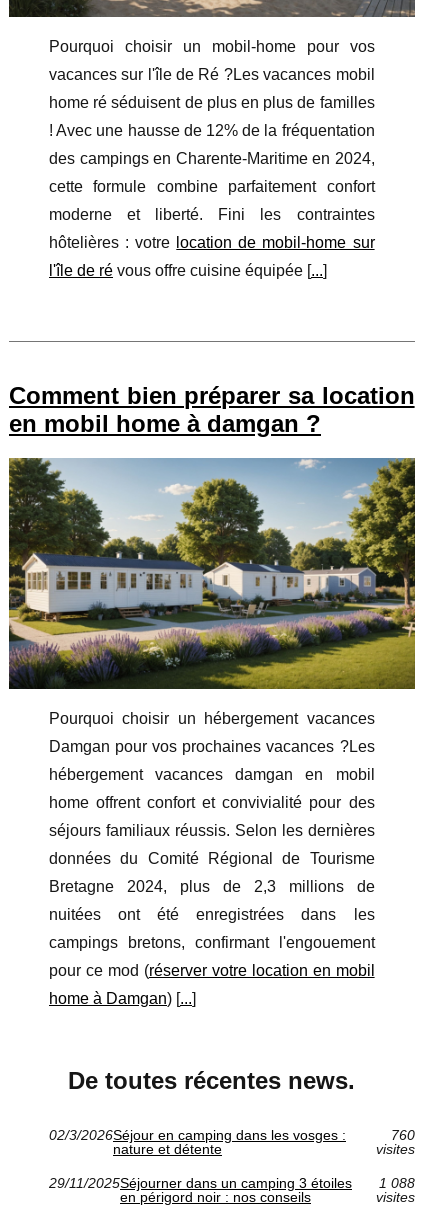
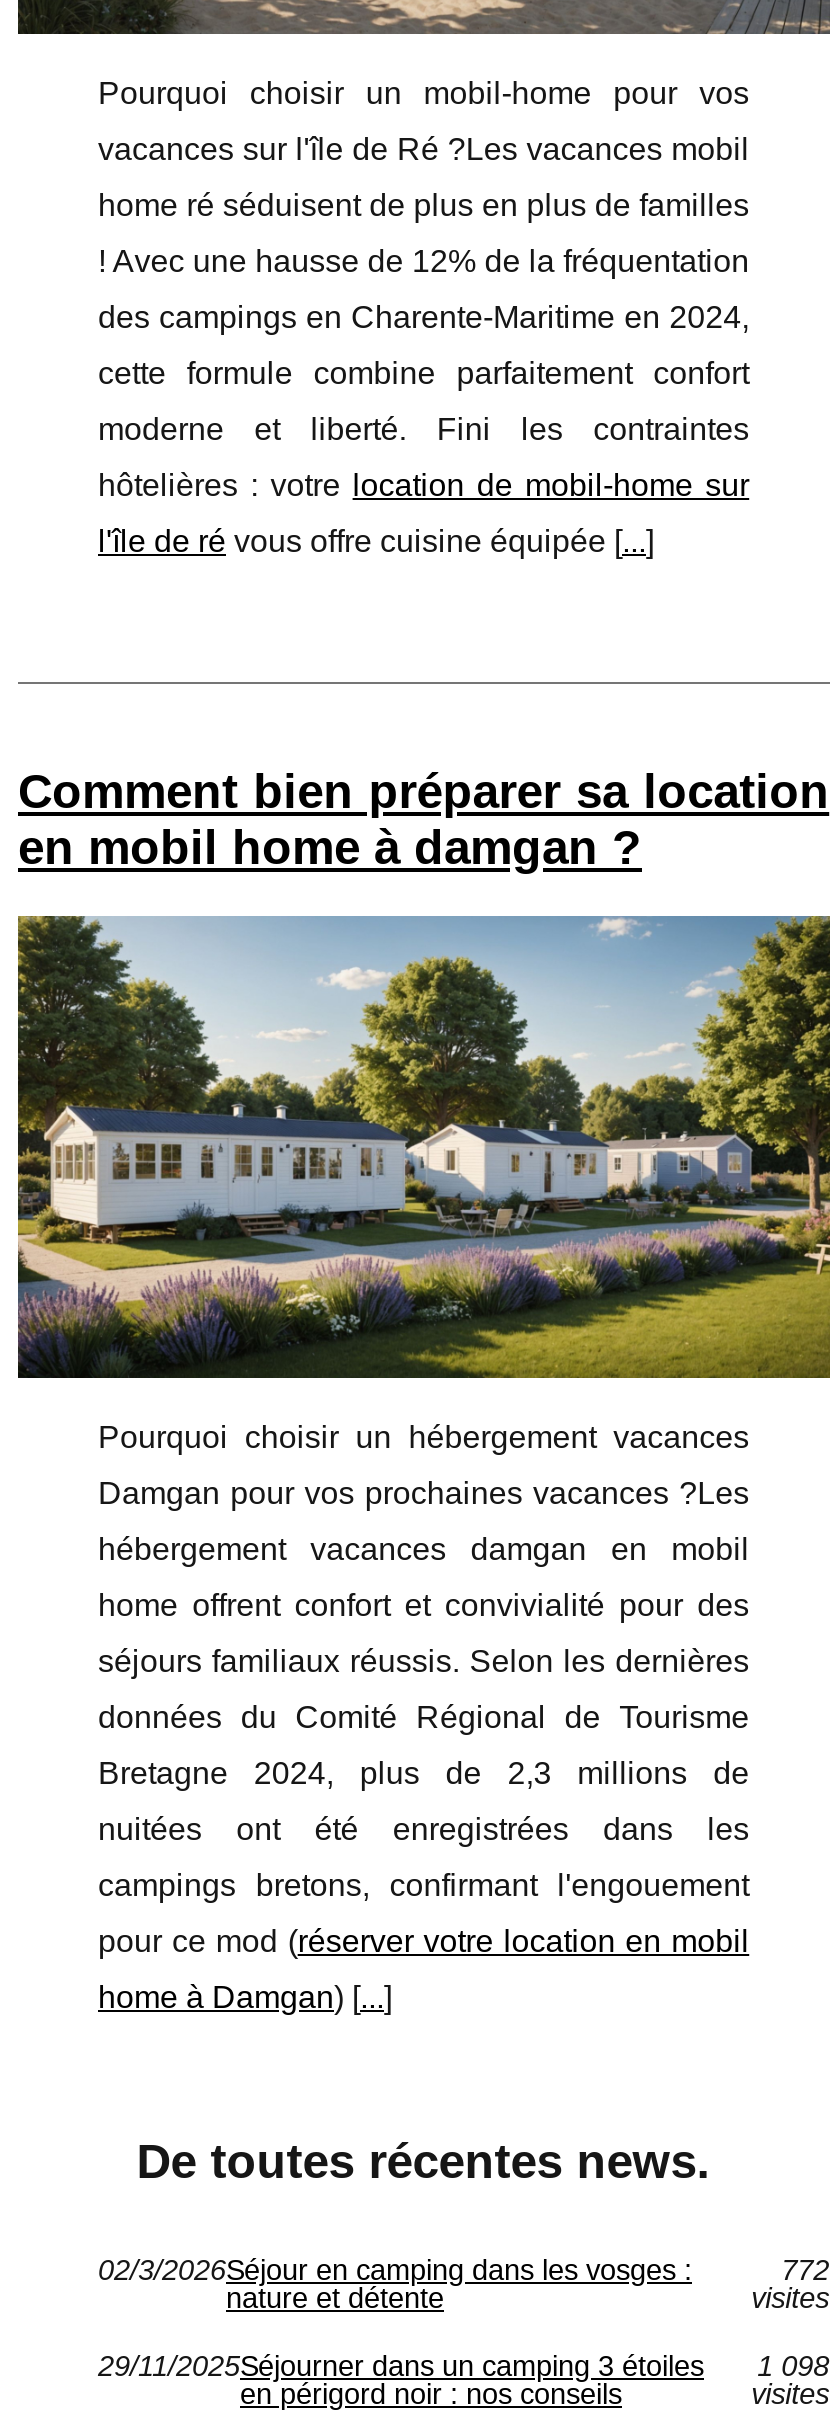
- 760
+ 772

- 29/11/2025Séjourner dans un camping 3 étoiles 1 088
+ 29/11/2025Séjourner dans un camping 3 étoiles 1 098
